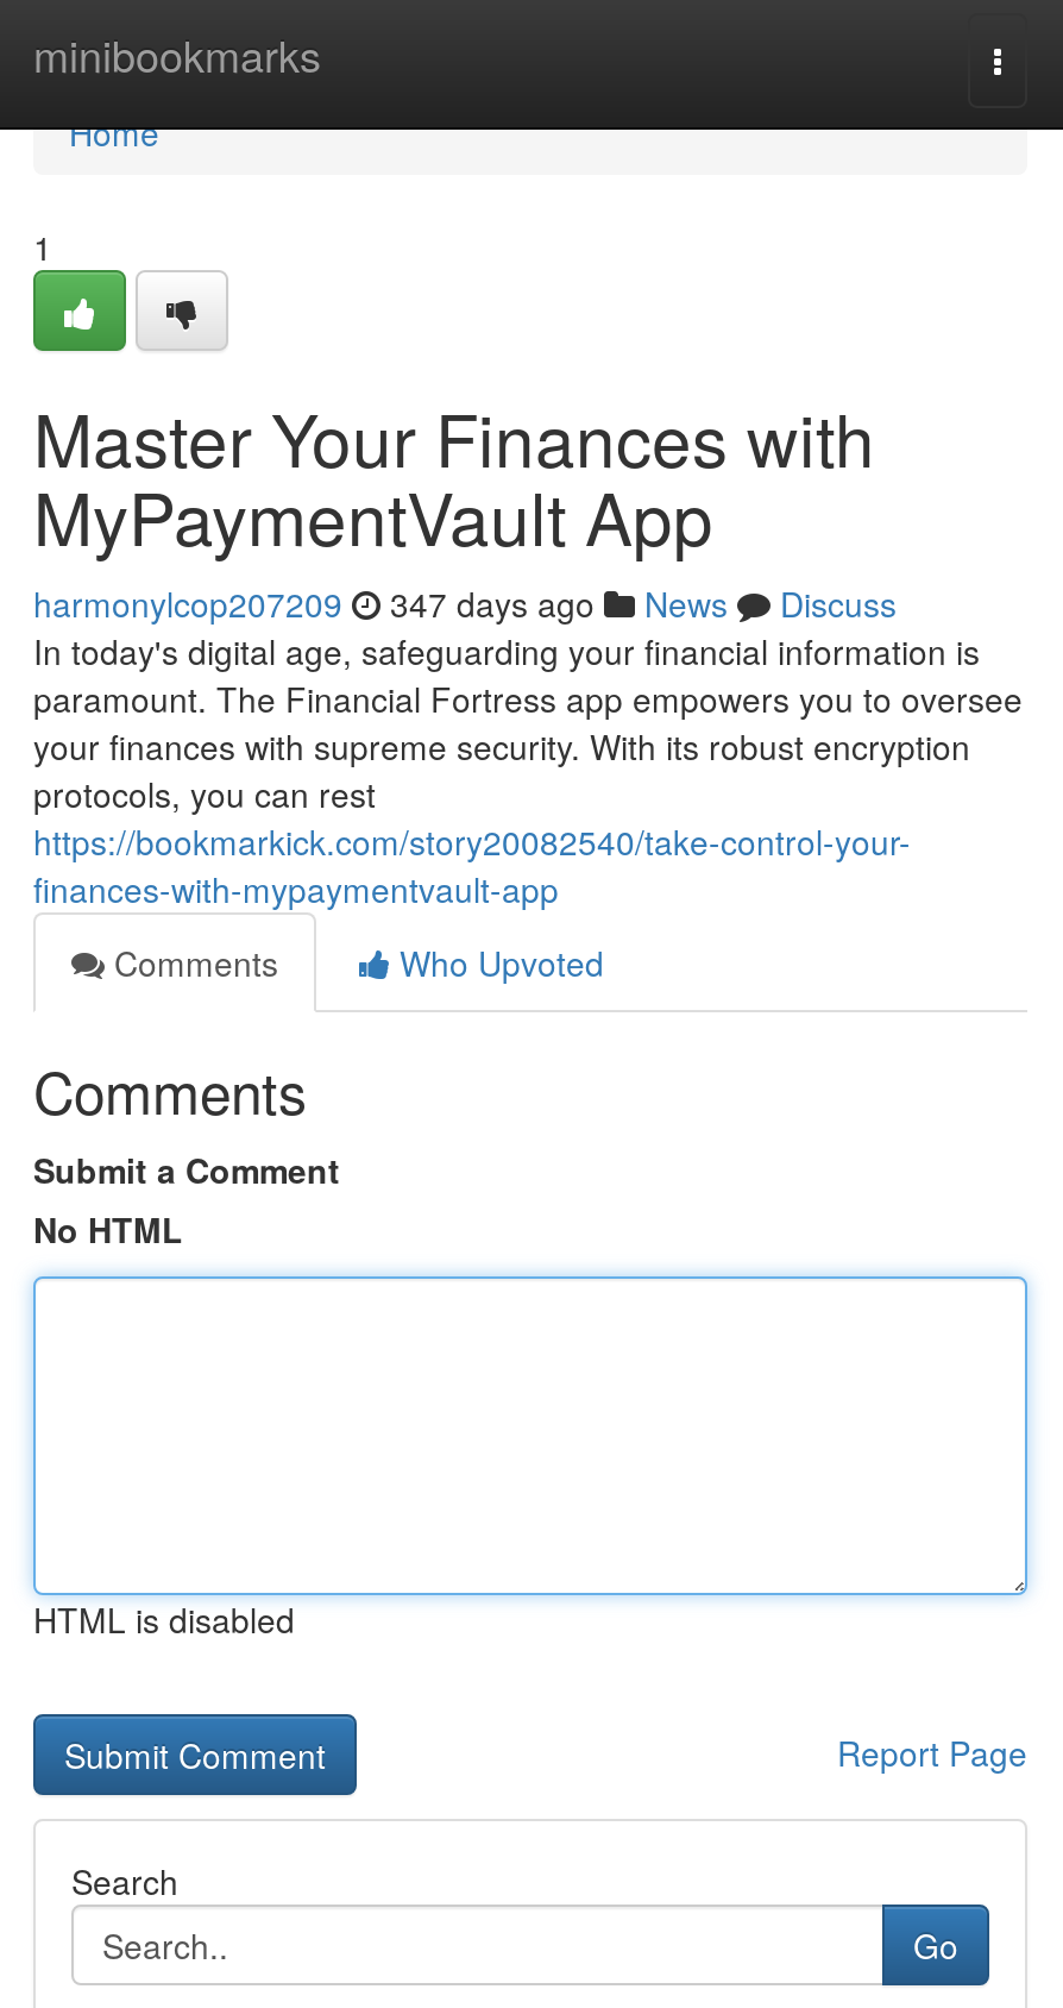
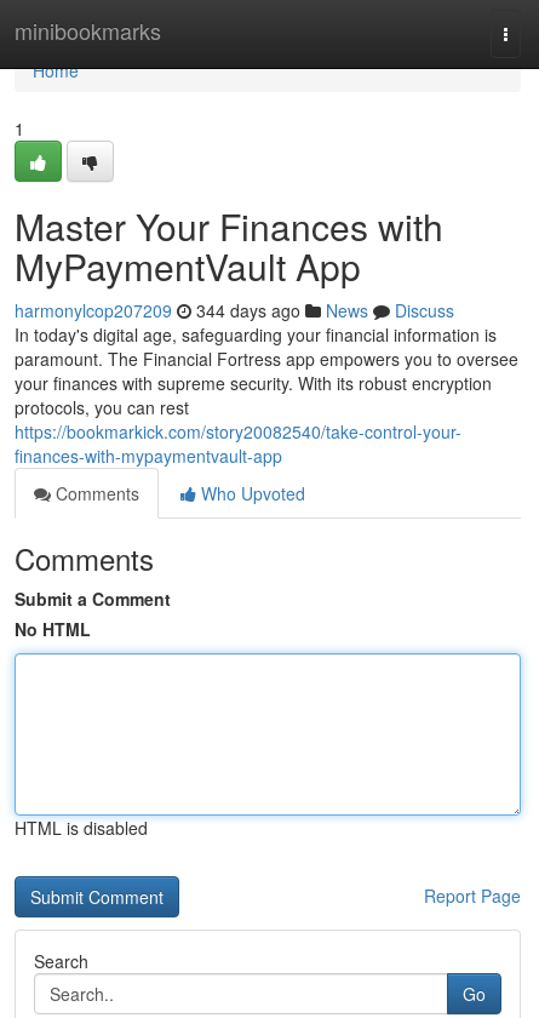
- harmonylcop207209 347 days ago News Discuss
+ harmonylcop207209 344 days ago News Discuss
